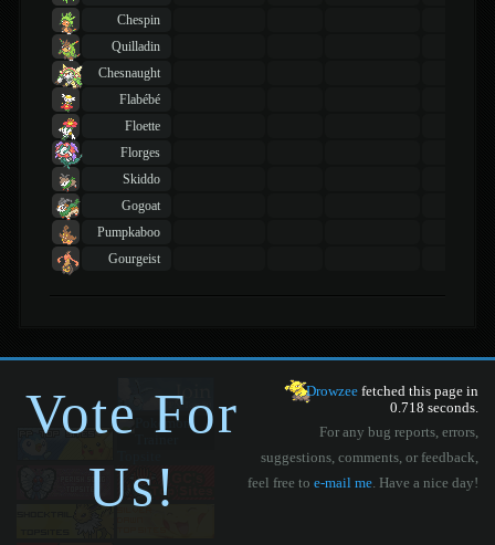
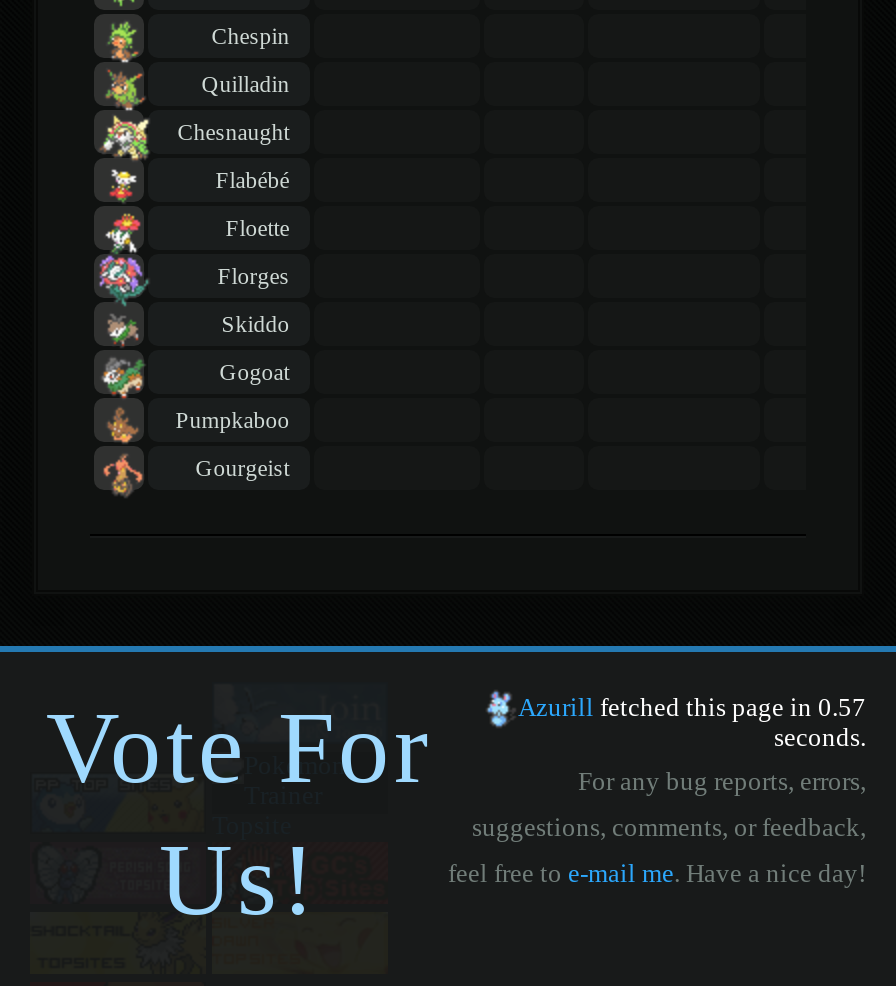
- Drowzee fetched this page in
- 0.718 seconds.
+ Azurill fetched this page in 0.57
+ seconds.
